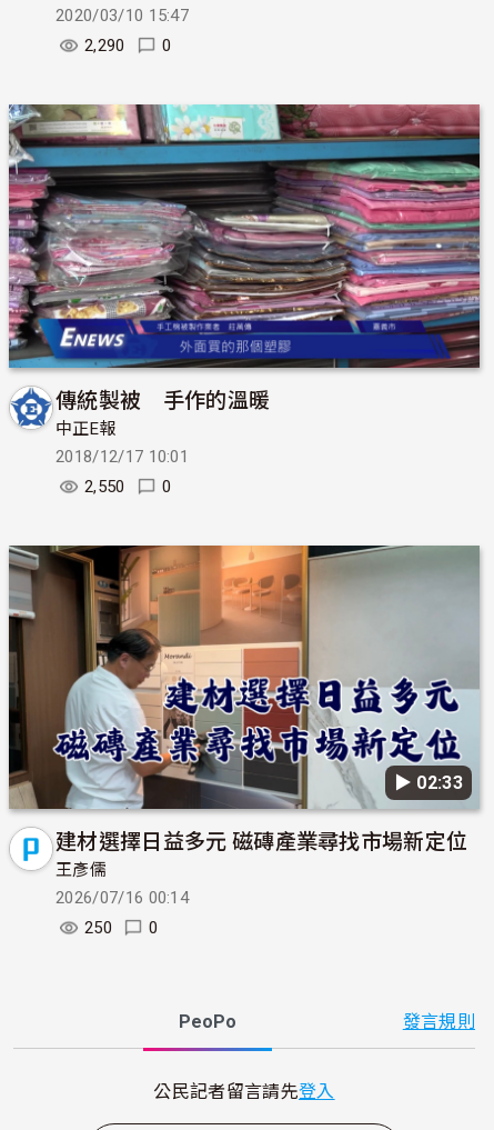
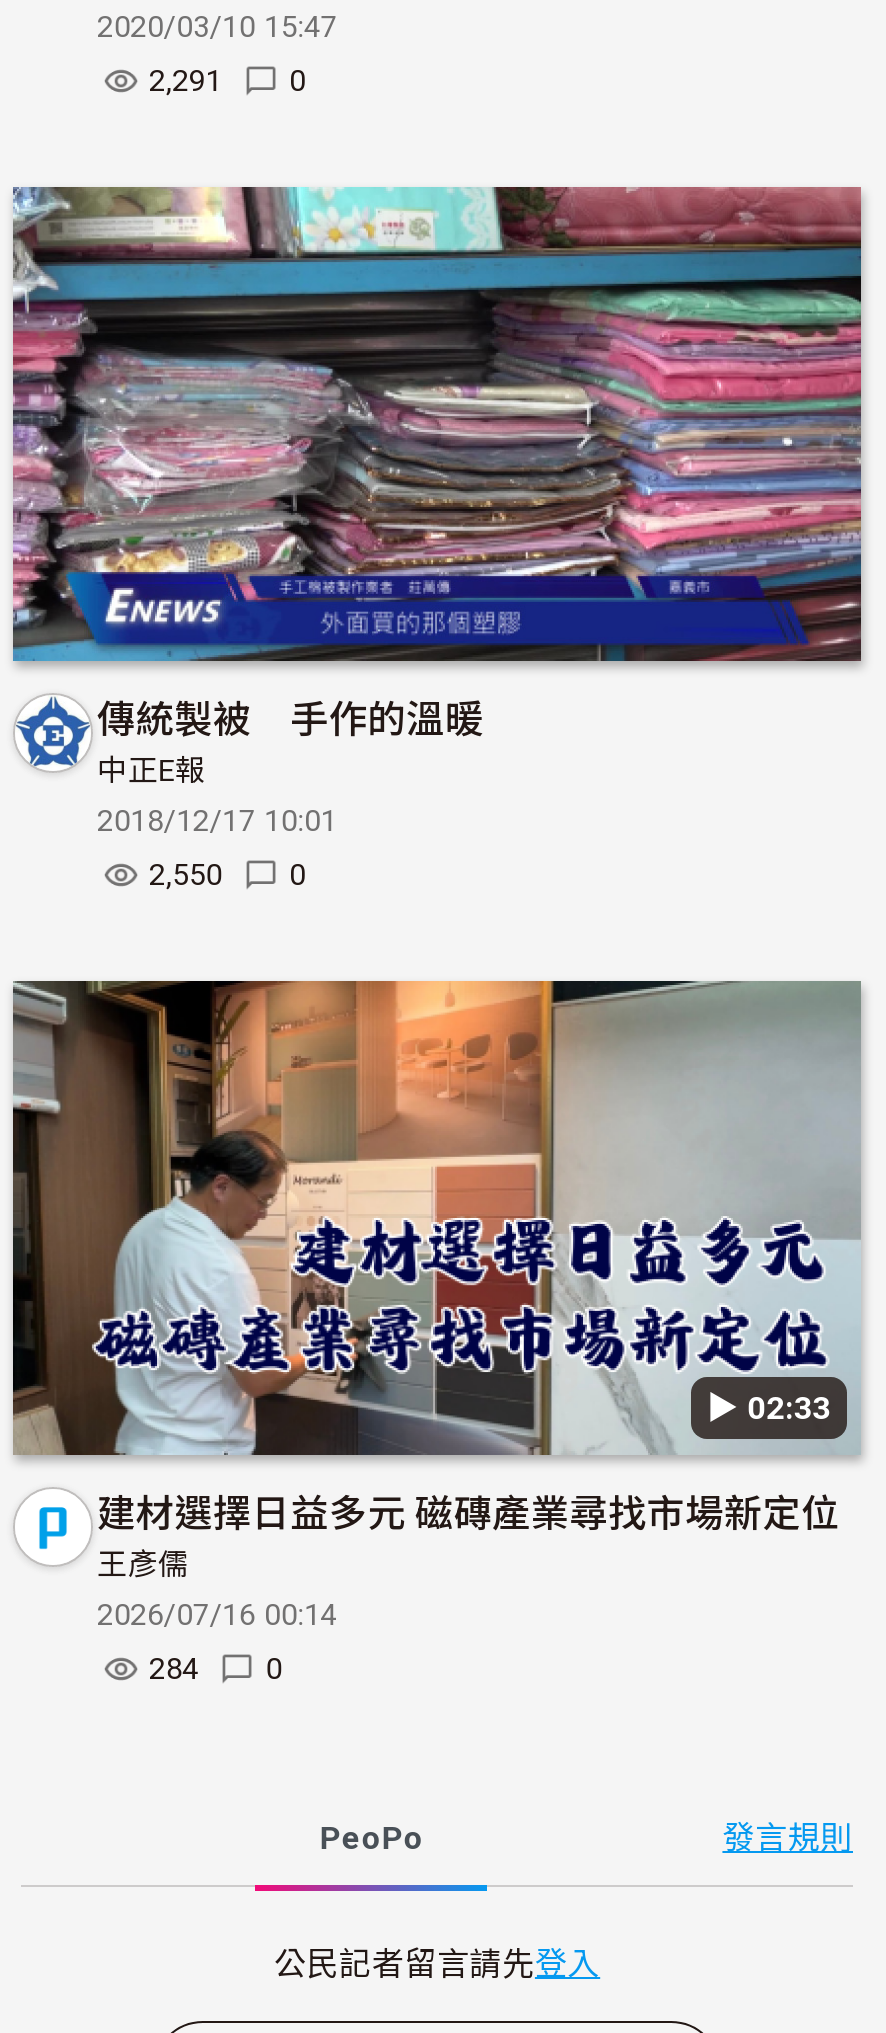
- 2,290 0
+ 2,291 0

- 250 0
+ 284 0
